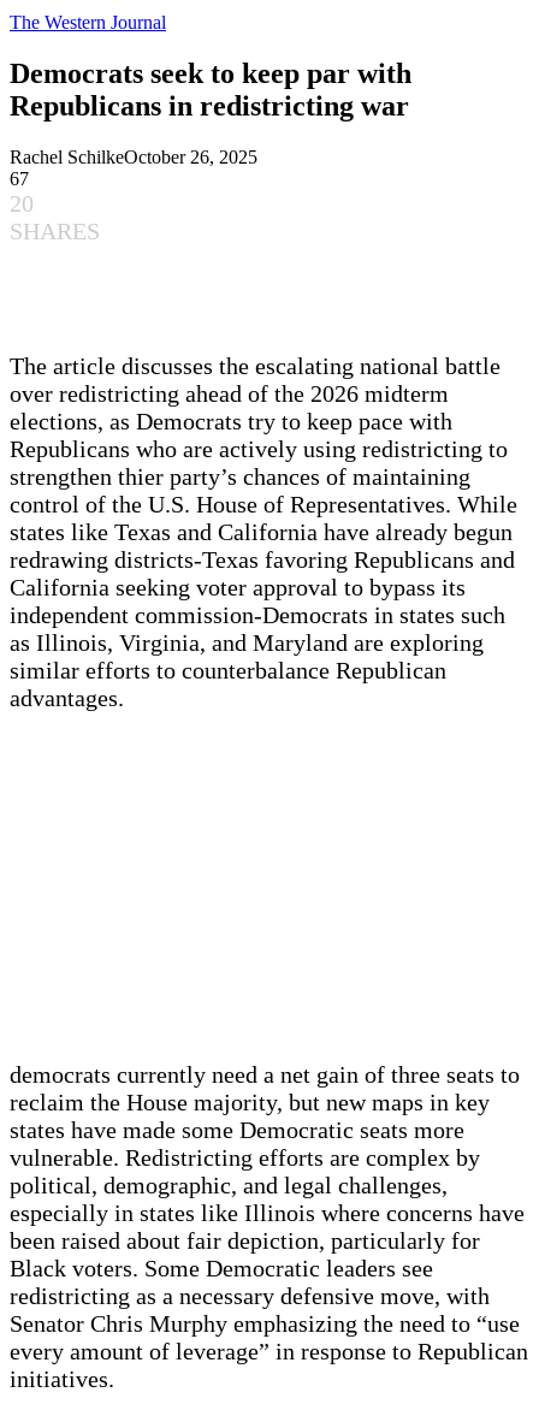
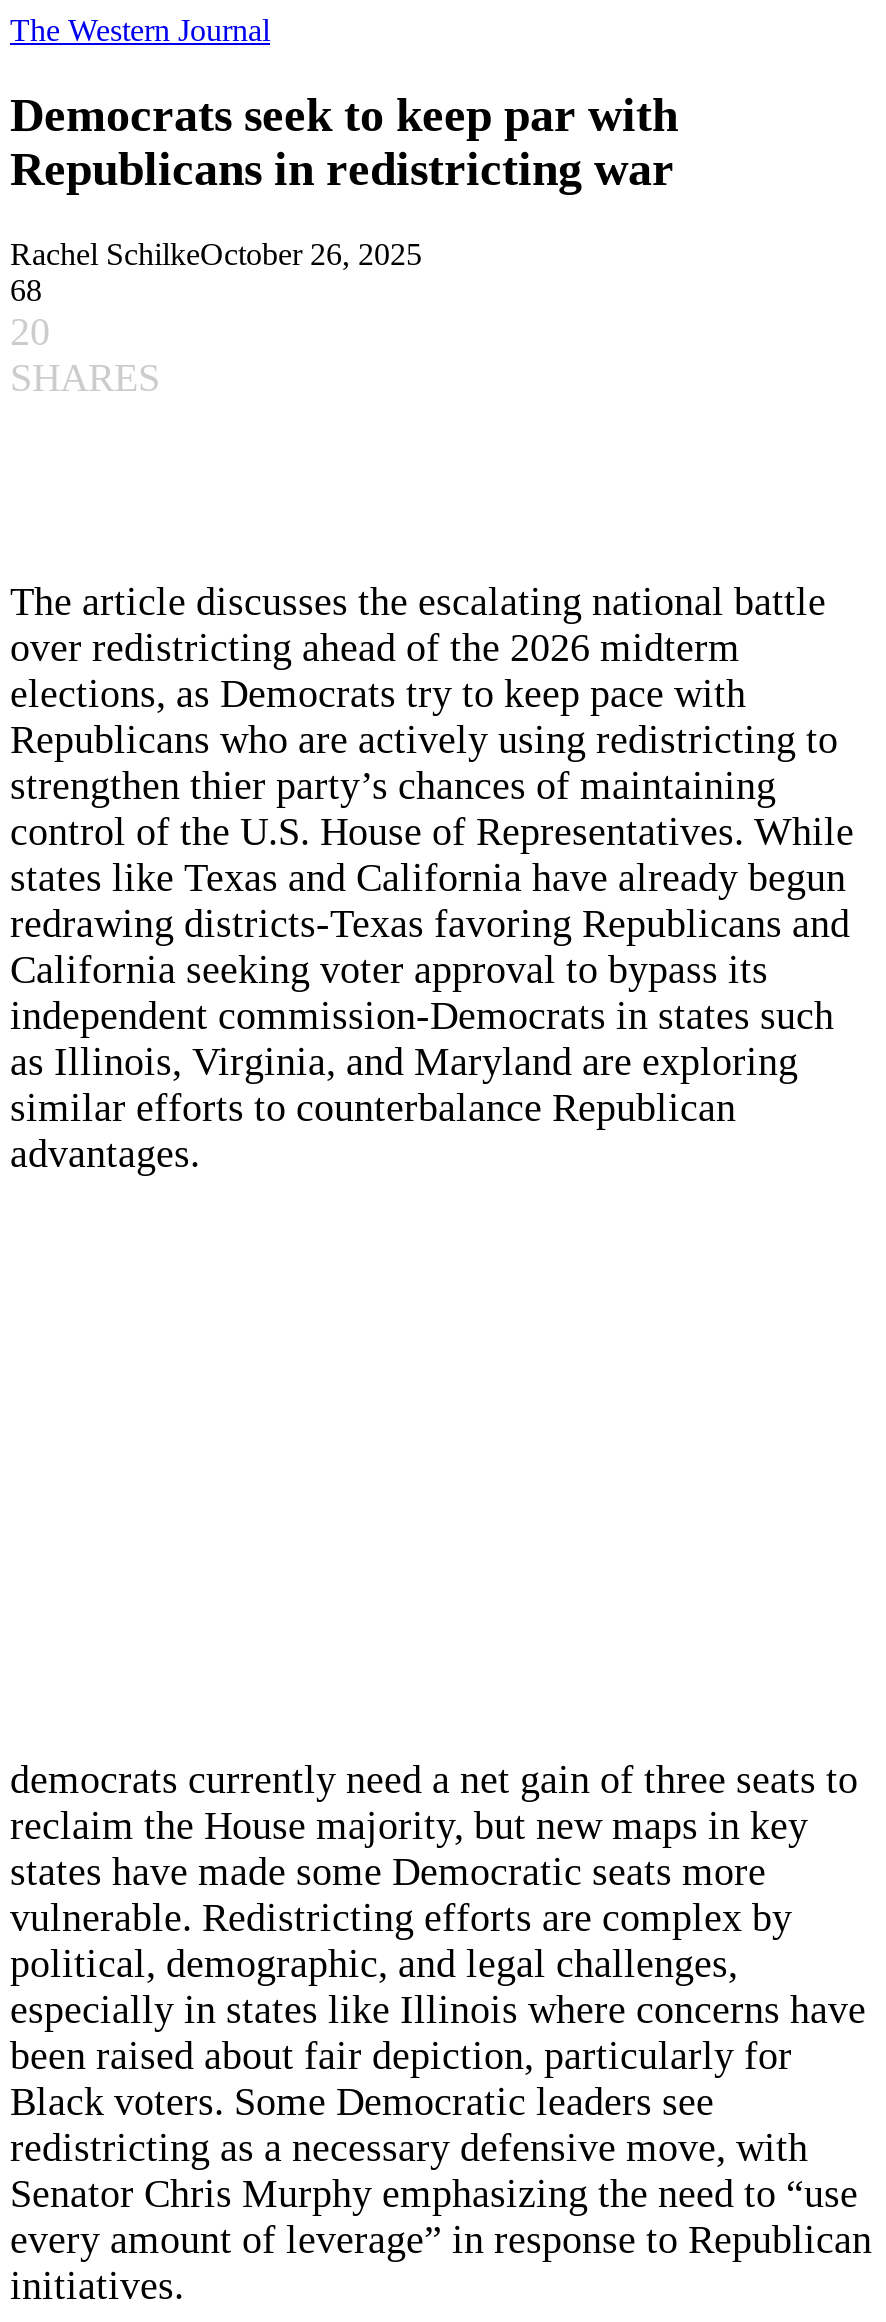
- 67
+ 68
